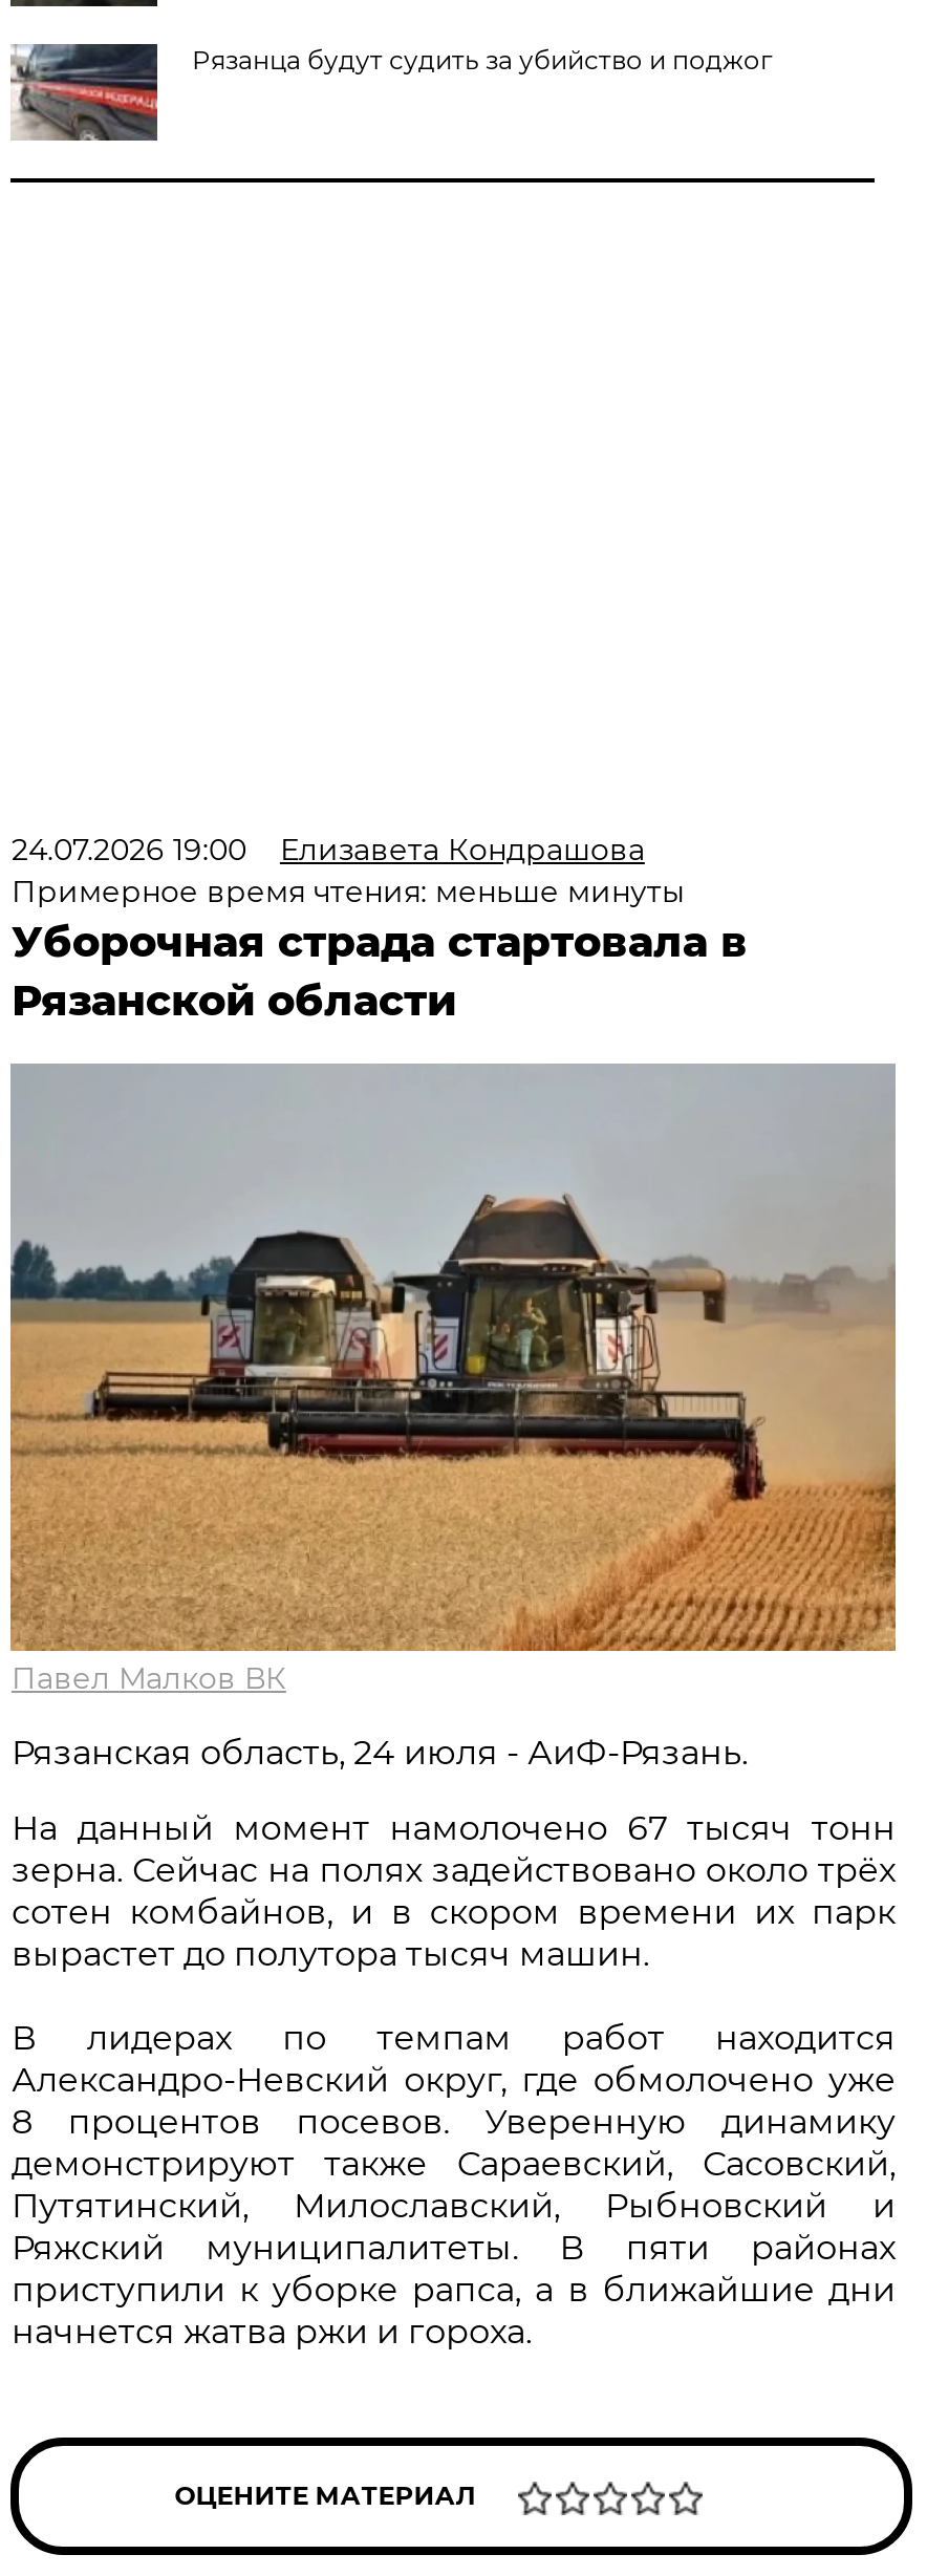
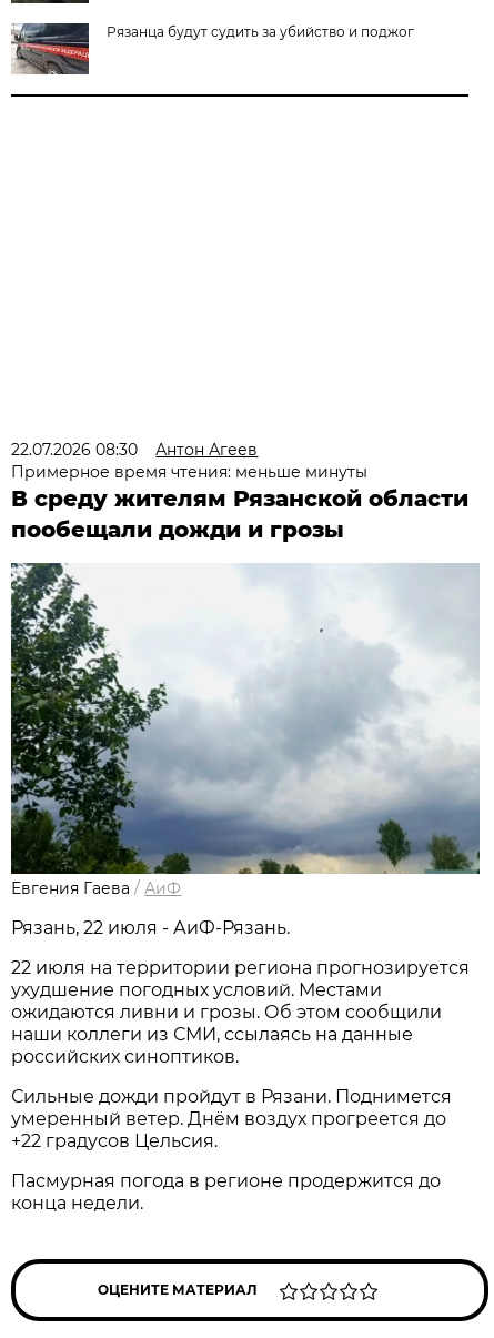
- 24.07.2026 19:00
- Елизавета Кондрашова
+ 22.07.2026 08:30
+ Антон Агеев

- Уборочная страда стартовала в
- Рязанской области
+ В среду жителям Рязанской области
+ пообещали дожди и грозы

- [image]
- Павел Малков ВК
- Рязанская область, 24 июля - АиФ-Рязань.
- На данный момент намолочено 67 тысяч тонн
- зерна. Сейчас на полях задействовано около трёх
- сотен комбайнов, и в скором времени их парк
- вырастет до полутора тысяч машин.
- В лидерах по темпам работ находится
- Александро-Невский округ, где обмолочено уже
- 8 процентов посевов. Уверенную динамику
- демонстрируют также Сараевский, Сасовский,
- Путятинский, Милославский, Рыбновский и
- Ряжский муниципалитеты. В пяти районах
- приступили к уборке рапса, а в ближайшие дни
- начнется жатва ржи и гороха.
+ [image]
+ Евгения Гаева / АиФ
+ Рязань, 22 июля - АиФ-Рязань.
+ 22 июля на территории региона прогнозируется
+ ухудшение погодных условий. Местами
+ ожидаются ливни и грозы. Об этом сообщили
+ наши коллеги из СМИ, ссылаясь на данные
+ российских синоптиков.
+ Сильные дожди пройдут в Рязани. Поднимется
+ умеренный ветер. Днём воздух прогреется до
+ +22 градусов Цельсия.
+ Пасмурная погода в регионе продержится до
+ конца недели.
